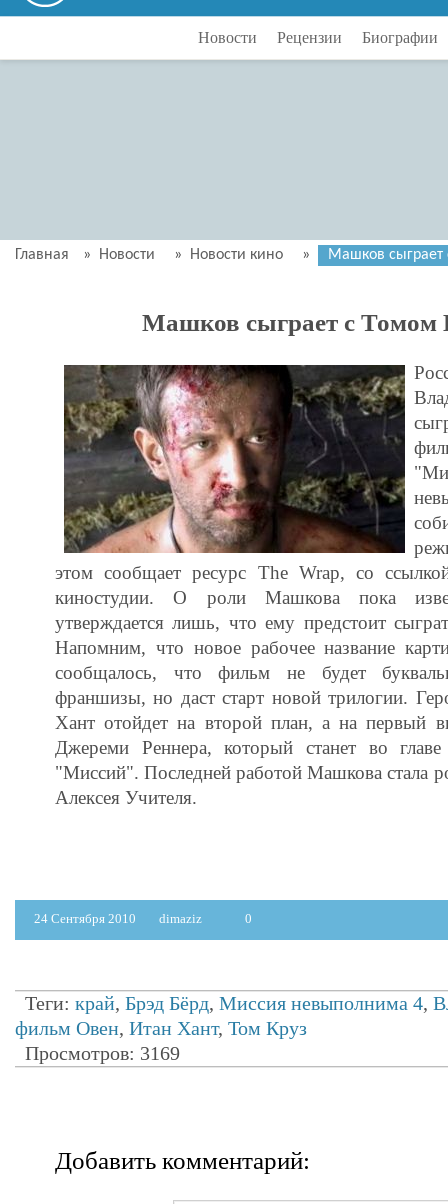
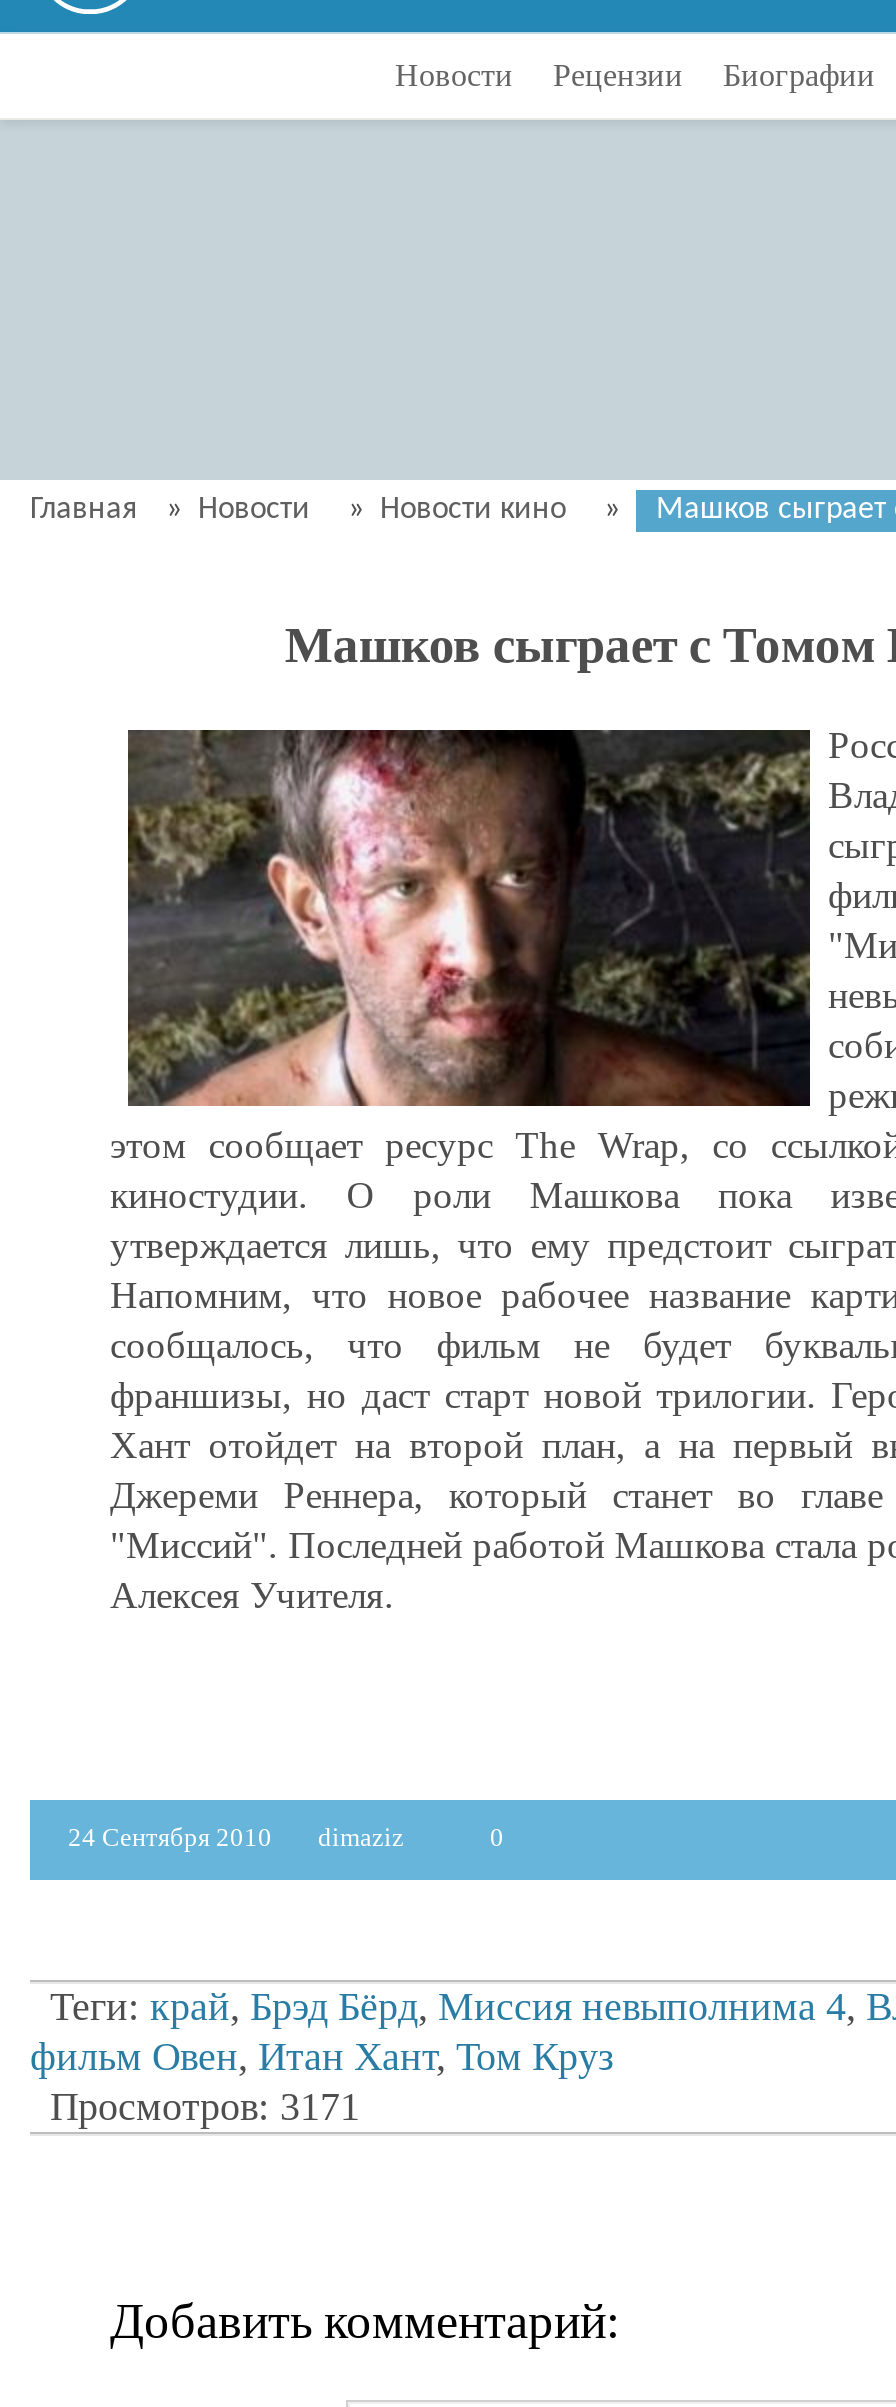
- Просмотров: 3169
+ Просмотров: 3171
